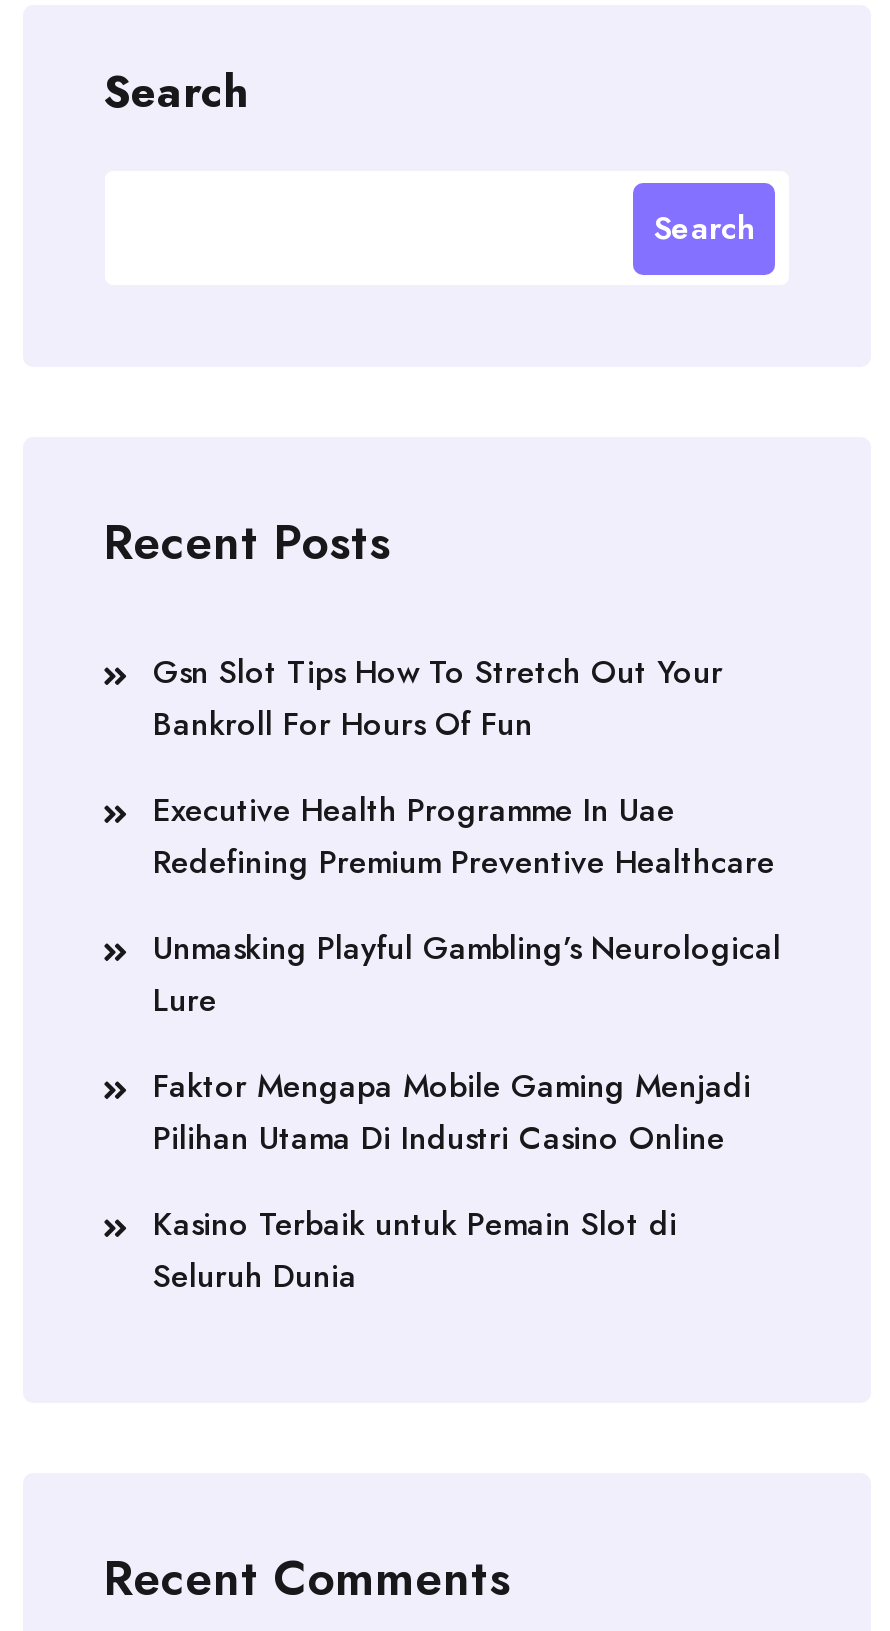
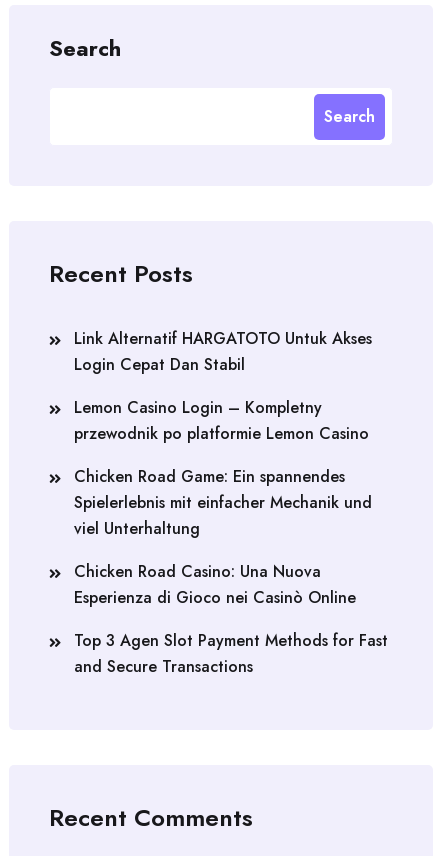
- Gsn Slot Tips How To Stretch Out Your
- Bankroll For Hours Of Fun
+ Link Alternatif HARGATOTO Untuk Akses
+ Login Cepat Dan Stabil

- Executive Health Programme In Uae
- Redefining Premium Preventive Healthcare
+ Lemon Casino Login – Kompletny
+ przewodnik po platformie Lemon Casino

- Unmasking Playful Gambling’s Neurological
- Lure
+ Chicken Road Game: Ein spannendes
+ Spielerlebnis mit einfacher Mechanik und
+ viel Unterhaltung

- Faktor Mengapa Mobile Gaming Menjadi
- Pilihan Utama Di Industri Casino Online
+ Chicken Road Casino: Una Nuova
+ Esperienza di Gioco nei Casinò Online

- Kasino Terbaik untuk Pemain Slot di
- Seluruh Dunia
+ Top 3 Agen Slot Payment Methods for Fast
+ and Secure Transactions
